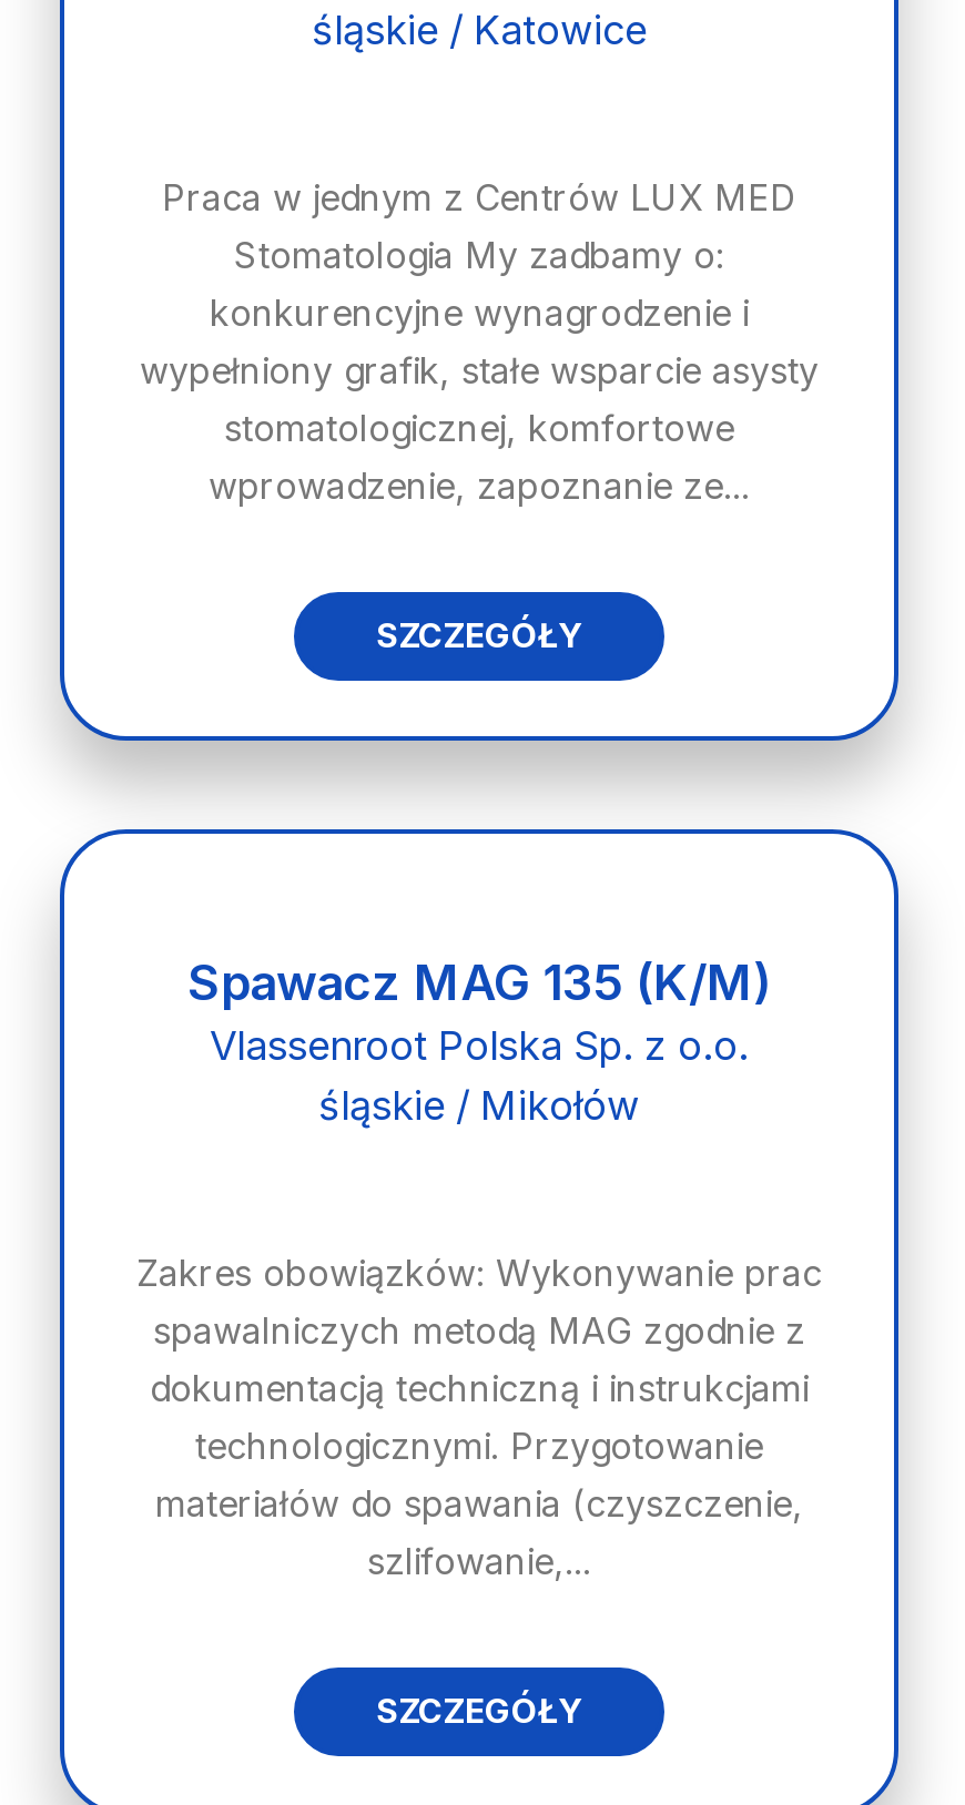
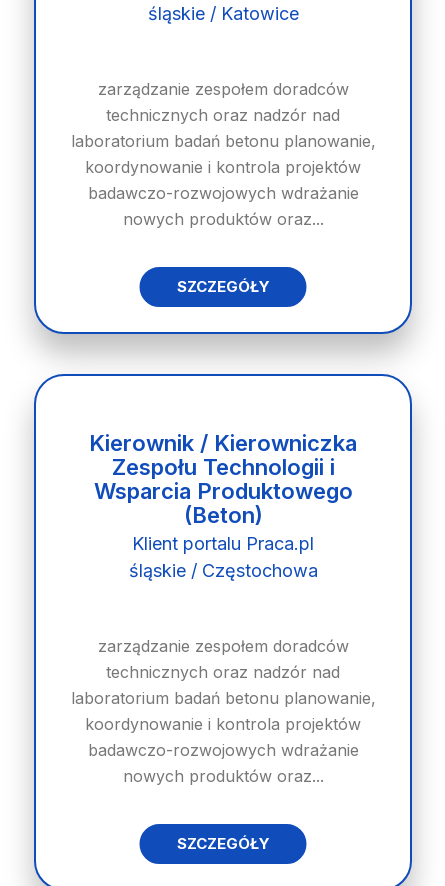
- Praca w jednym z Centrów LUX MED
- Stomatologia My zadbamy o:
- konkurencyjne wynagrodzenie i
- wypełniony grafik, stałe wsparcie asysty
- stomatologicznej, komfortowe
- wprowadzenie, zapoznanie ze...
+ zarządzanie zespołem doradców
+ technicznych oraz nadzór nad
+ laboratorium badań betonu planowanie,
+ koordynowanie i kontrola projektów
+ badawczo-rozwojowych wdrażanie
+ nowych produktów oraz...

- Spawacz MAG 135 (K/M)
- Vlassenroot Polska Sp. z o.o.
- śląskie / Mikołów
+ Kierownik / Kierowniczka
+ Zespołu Technologii i
+ Wsparcia Produktowego
+ (Beton)
+ Klient portalu Praca.pl
+ śląskie / Częstochowa

- Zakres obowiązków: Wykonywanie prac
- spawalniczych metodą MAG zgodnie z
- dokumentacją techniczną i instrukcjami
- technologicznymi. Przygotowanie
- materiałów do spawania (czyszczenie,
- szlifowanie,...
+ zarządzanie zespołem doradców
+ technicznych oraz nadzór nad
+ laboratorium badań betonu planowanie,
+ koordynowanie i kontrola projektów
+ badawczo-rozwojowych wdrażanie
+ nowych produktów oraz...
